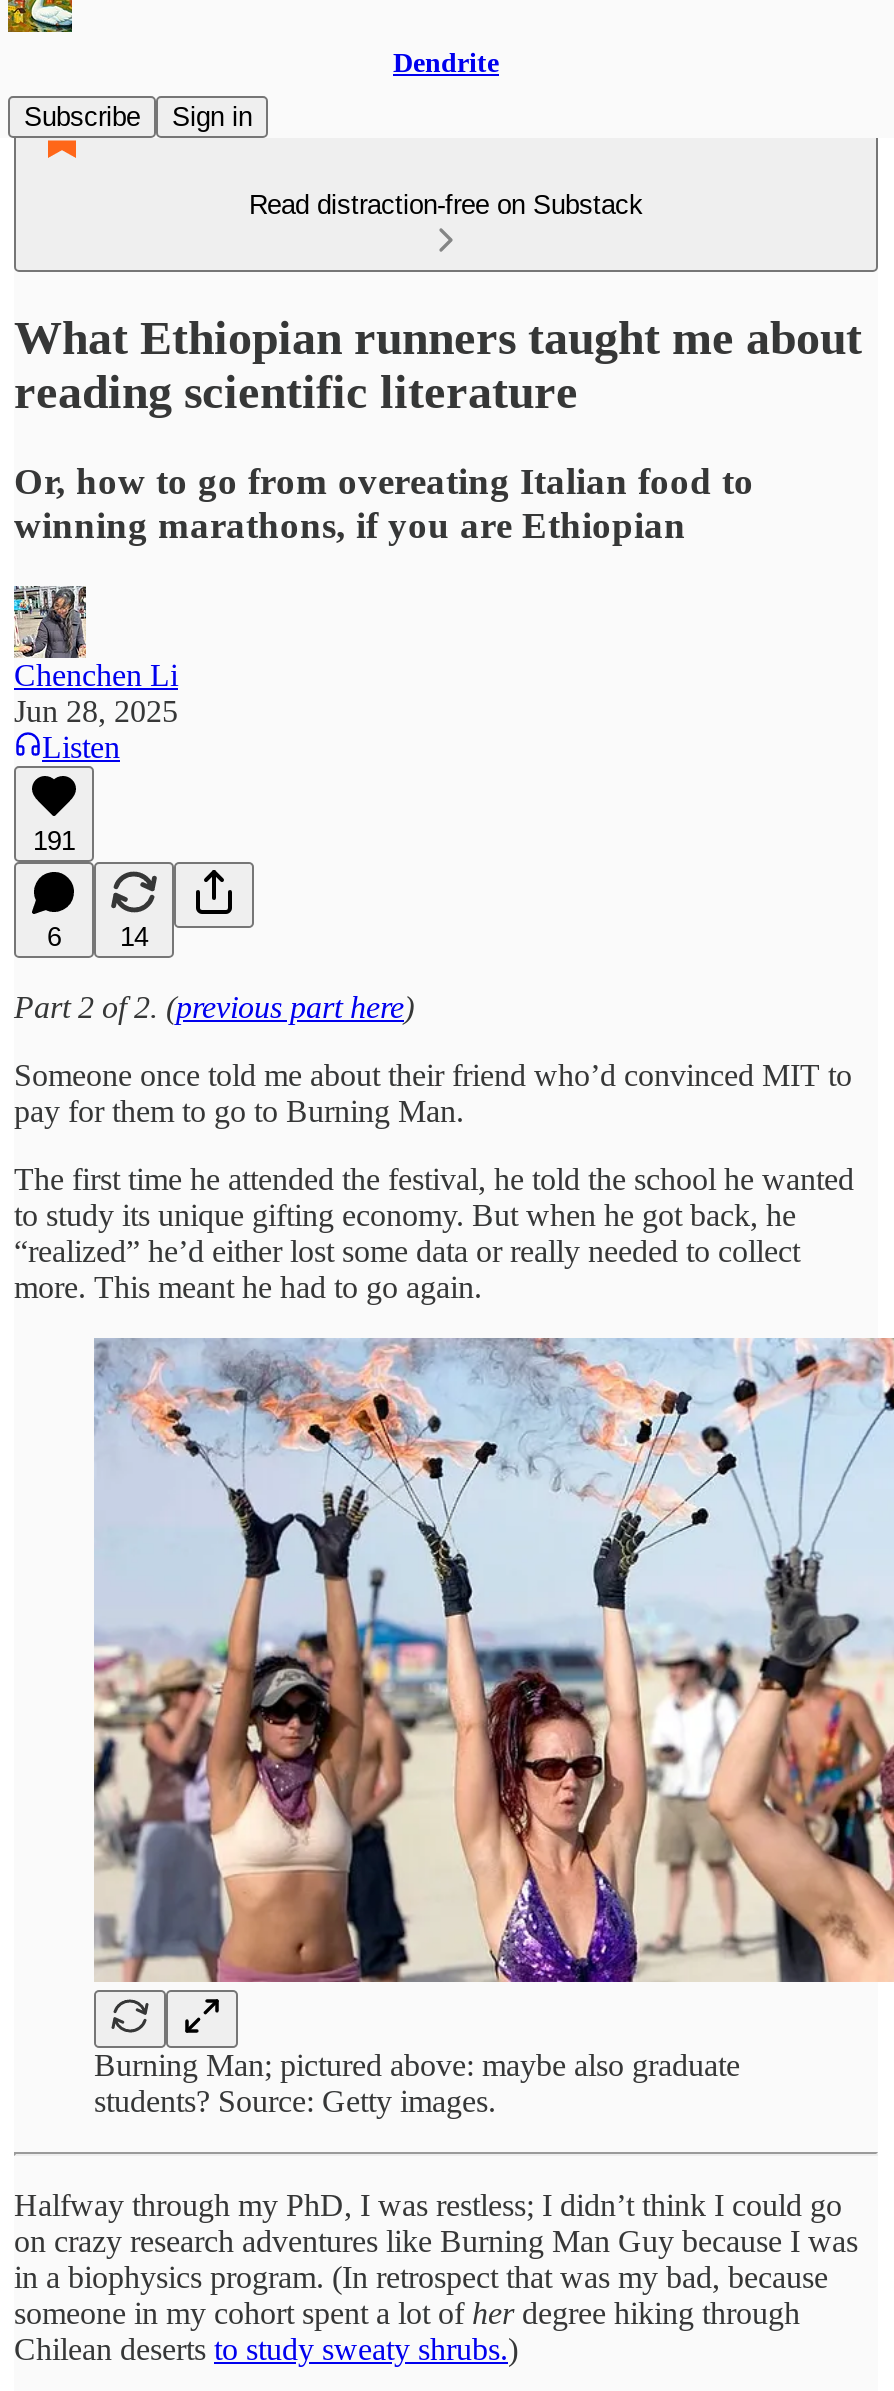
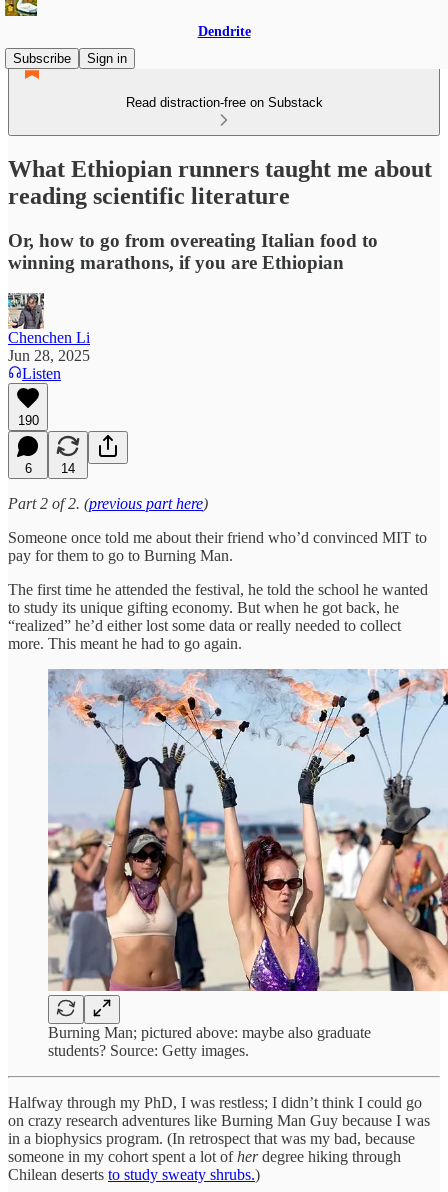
- 191
+ 190
